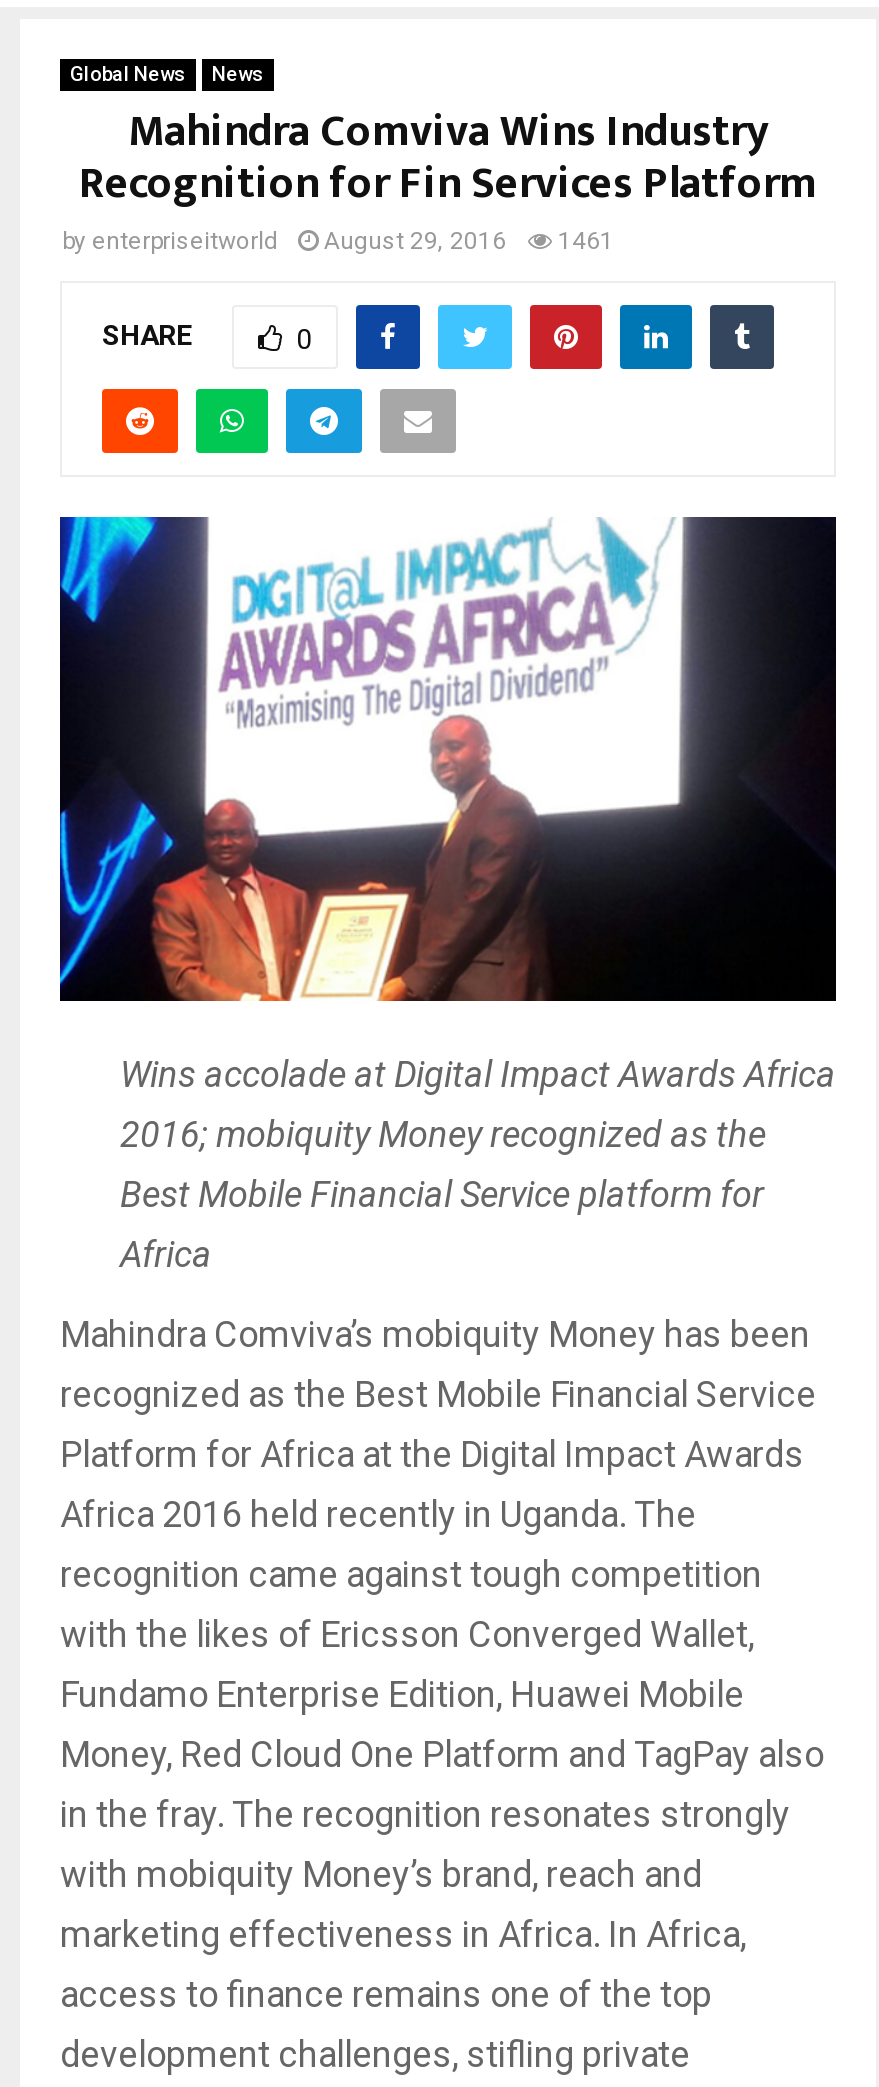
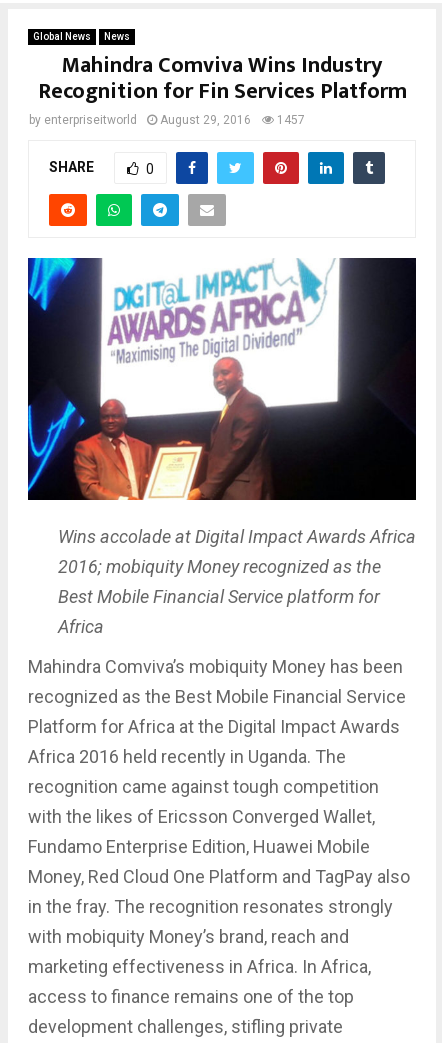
- by enterpriseitworld August 29, 2016 1461
+ by enterpriseitworld August 29, 2016 1457
